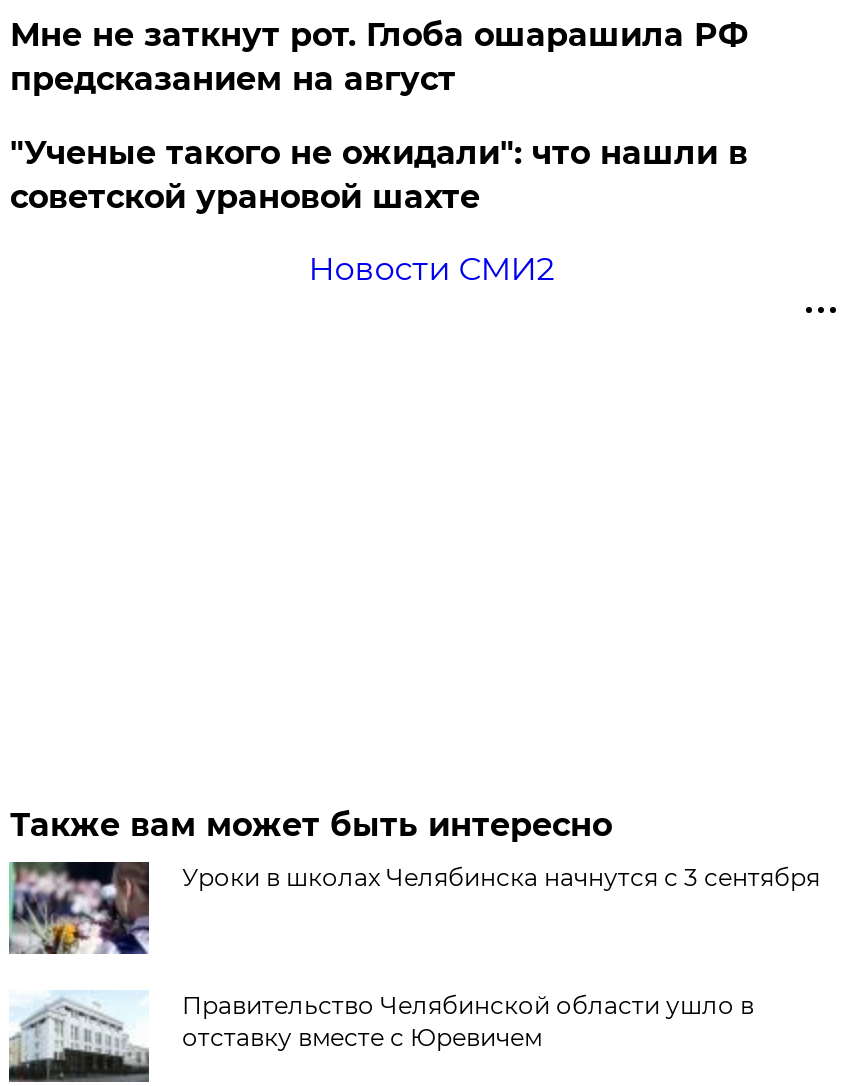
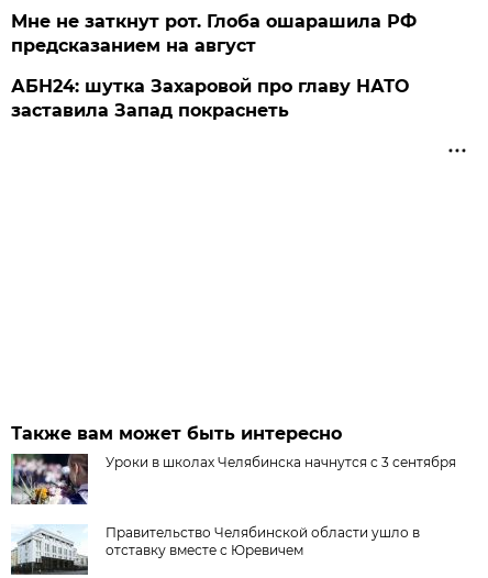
- "Ученые такого не ожидали": что нашли в
- советской урановой шахте
- Новости СМИ2
+ АБН24: шутка Захаровой про главу НАТО
+ заставила Запад покраснеть
